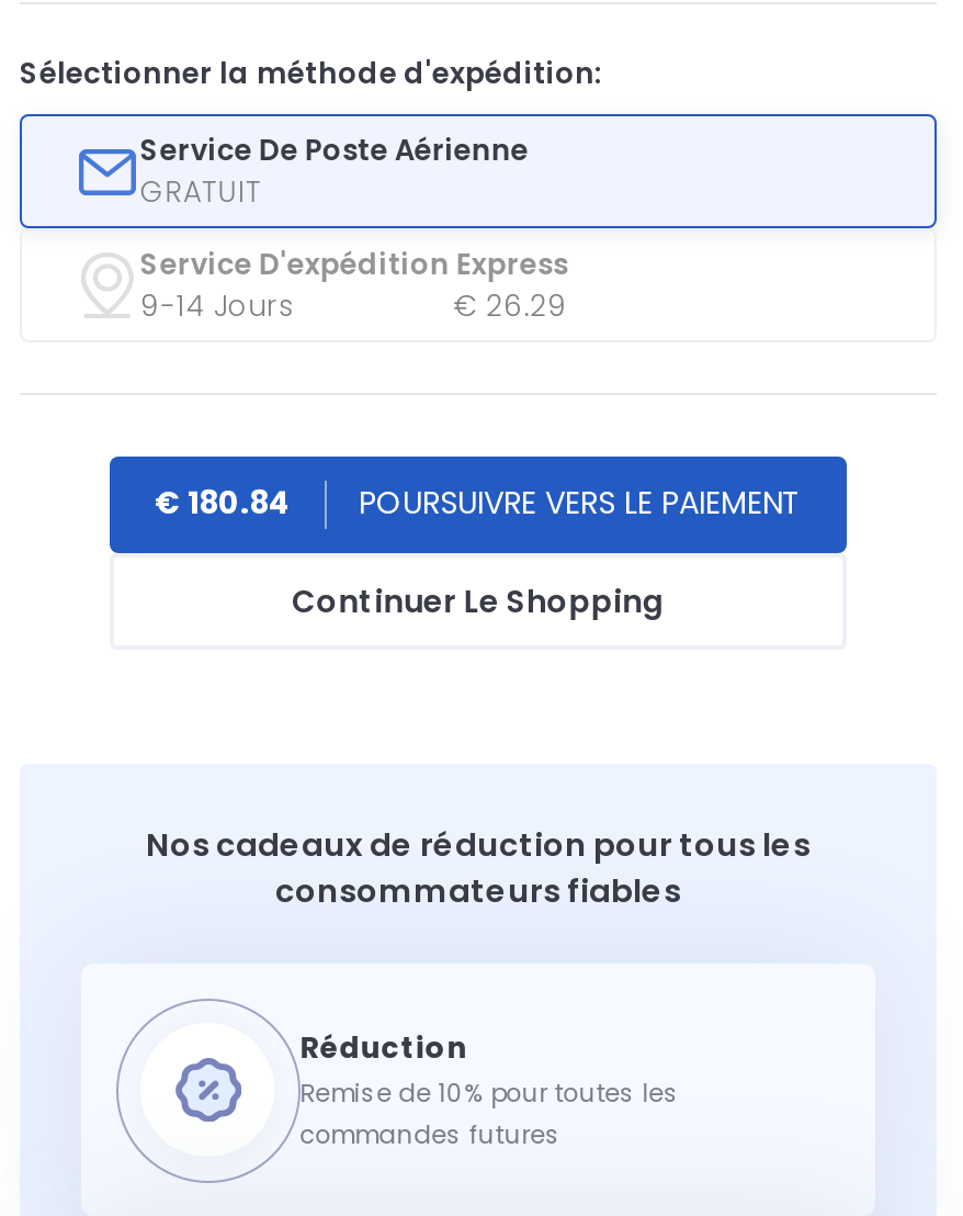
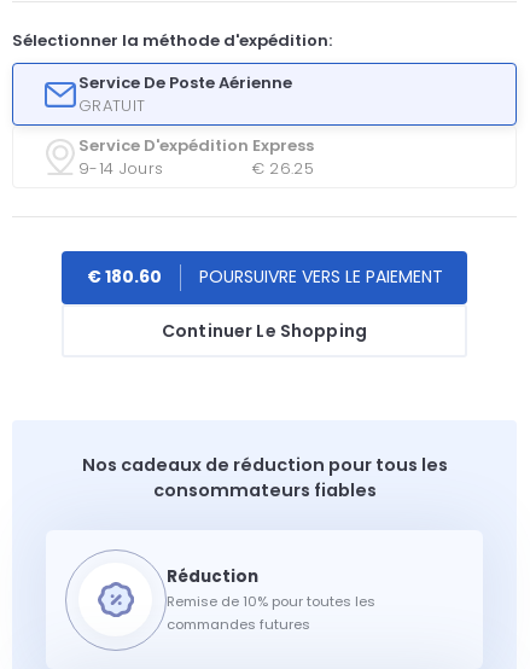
- € 26.29
+ € 26.25

- € 180.84
+ € 180.60
